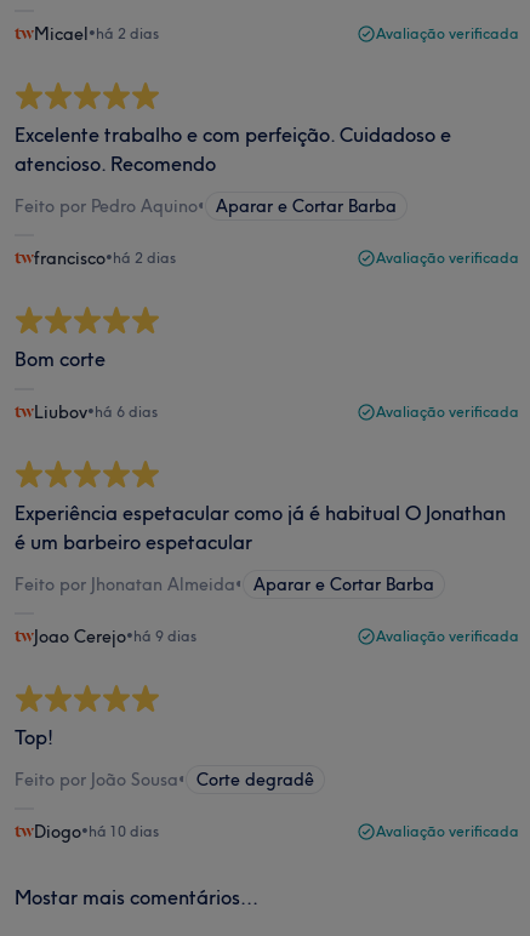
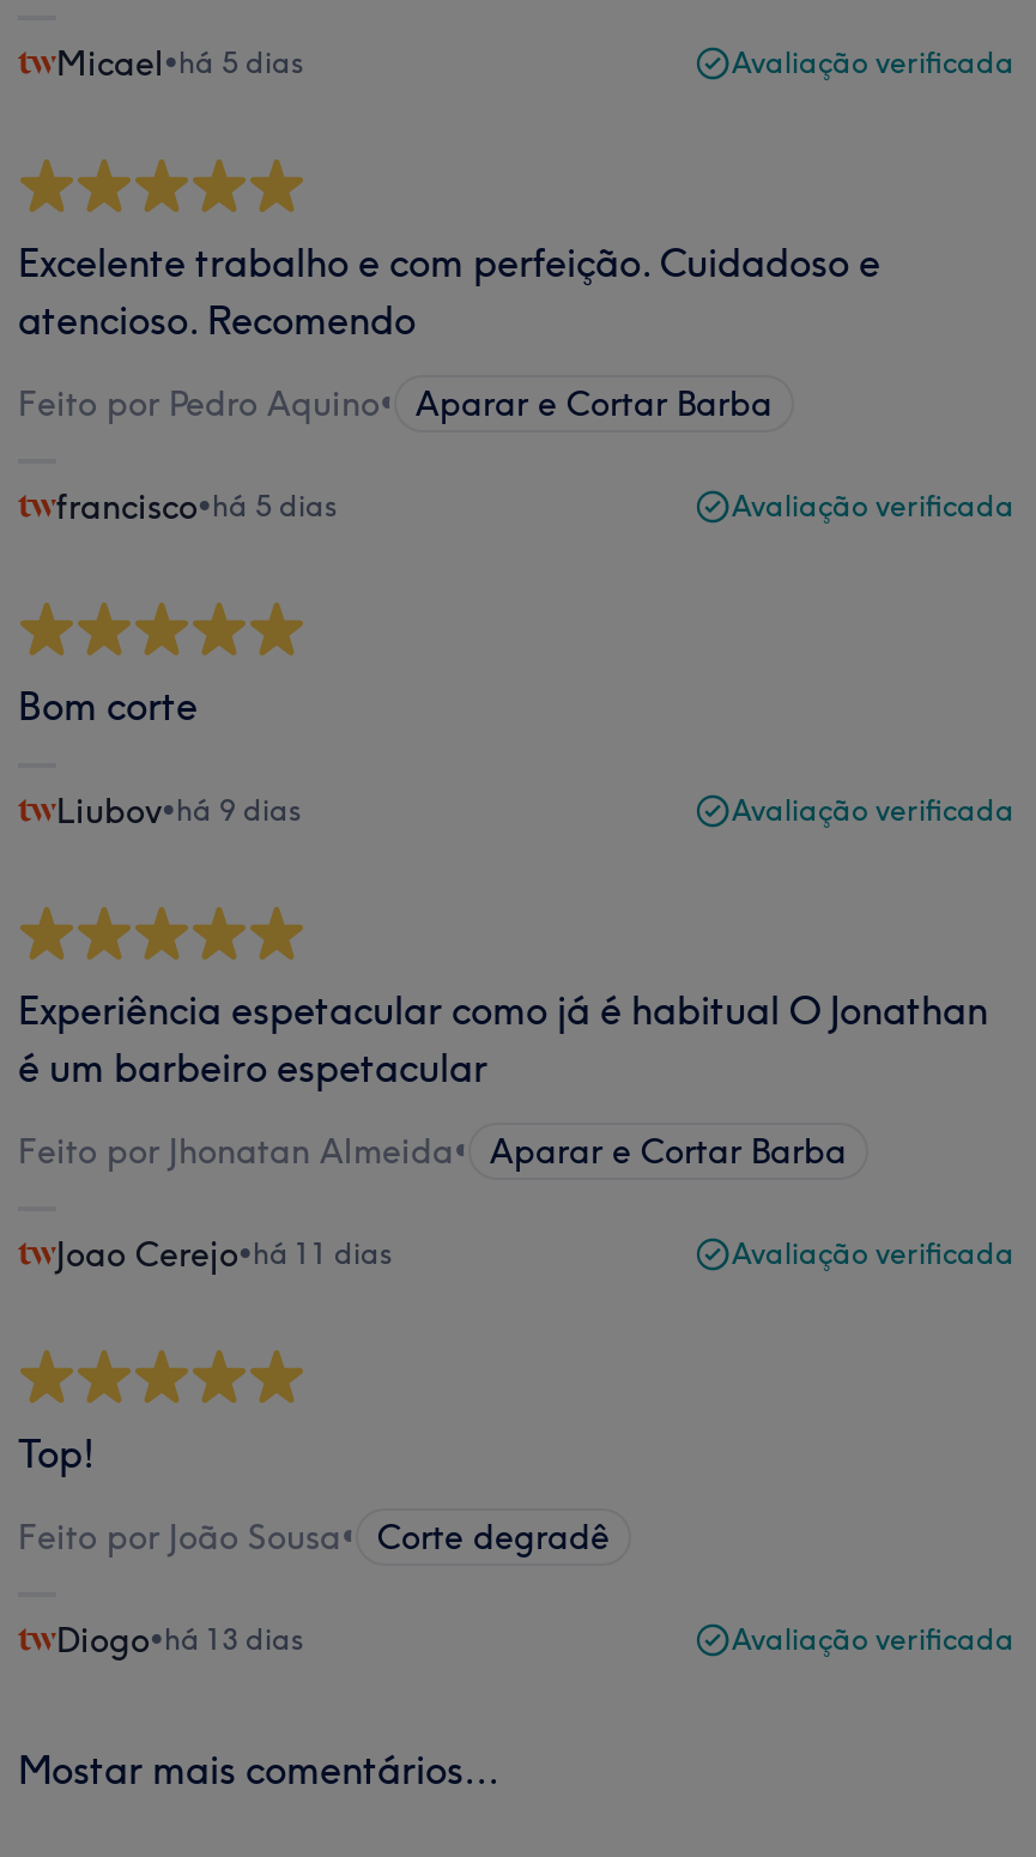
- Micael•há 2 dias
+ Micael•há 5 dias

- francisco•há 2 dias
+ francisco•há 5 dias

- Liubov•há 6 dias
+ Liubov•há 9 dias

- Joao Cerejo•há 9 dias
+ Joao Cerejo•há 11 dias

- Diogo•há 10 dias
+ Diogo•há 13 dias
